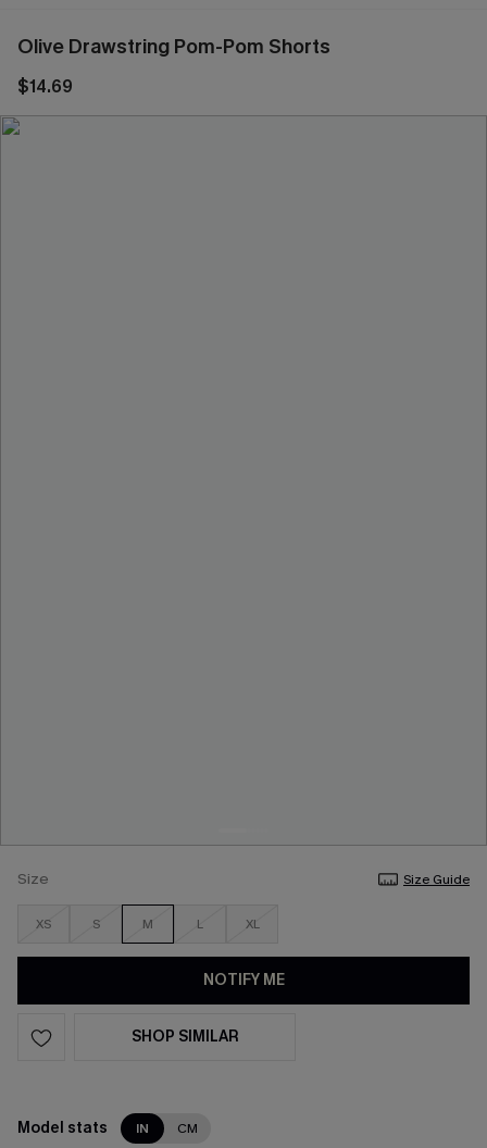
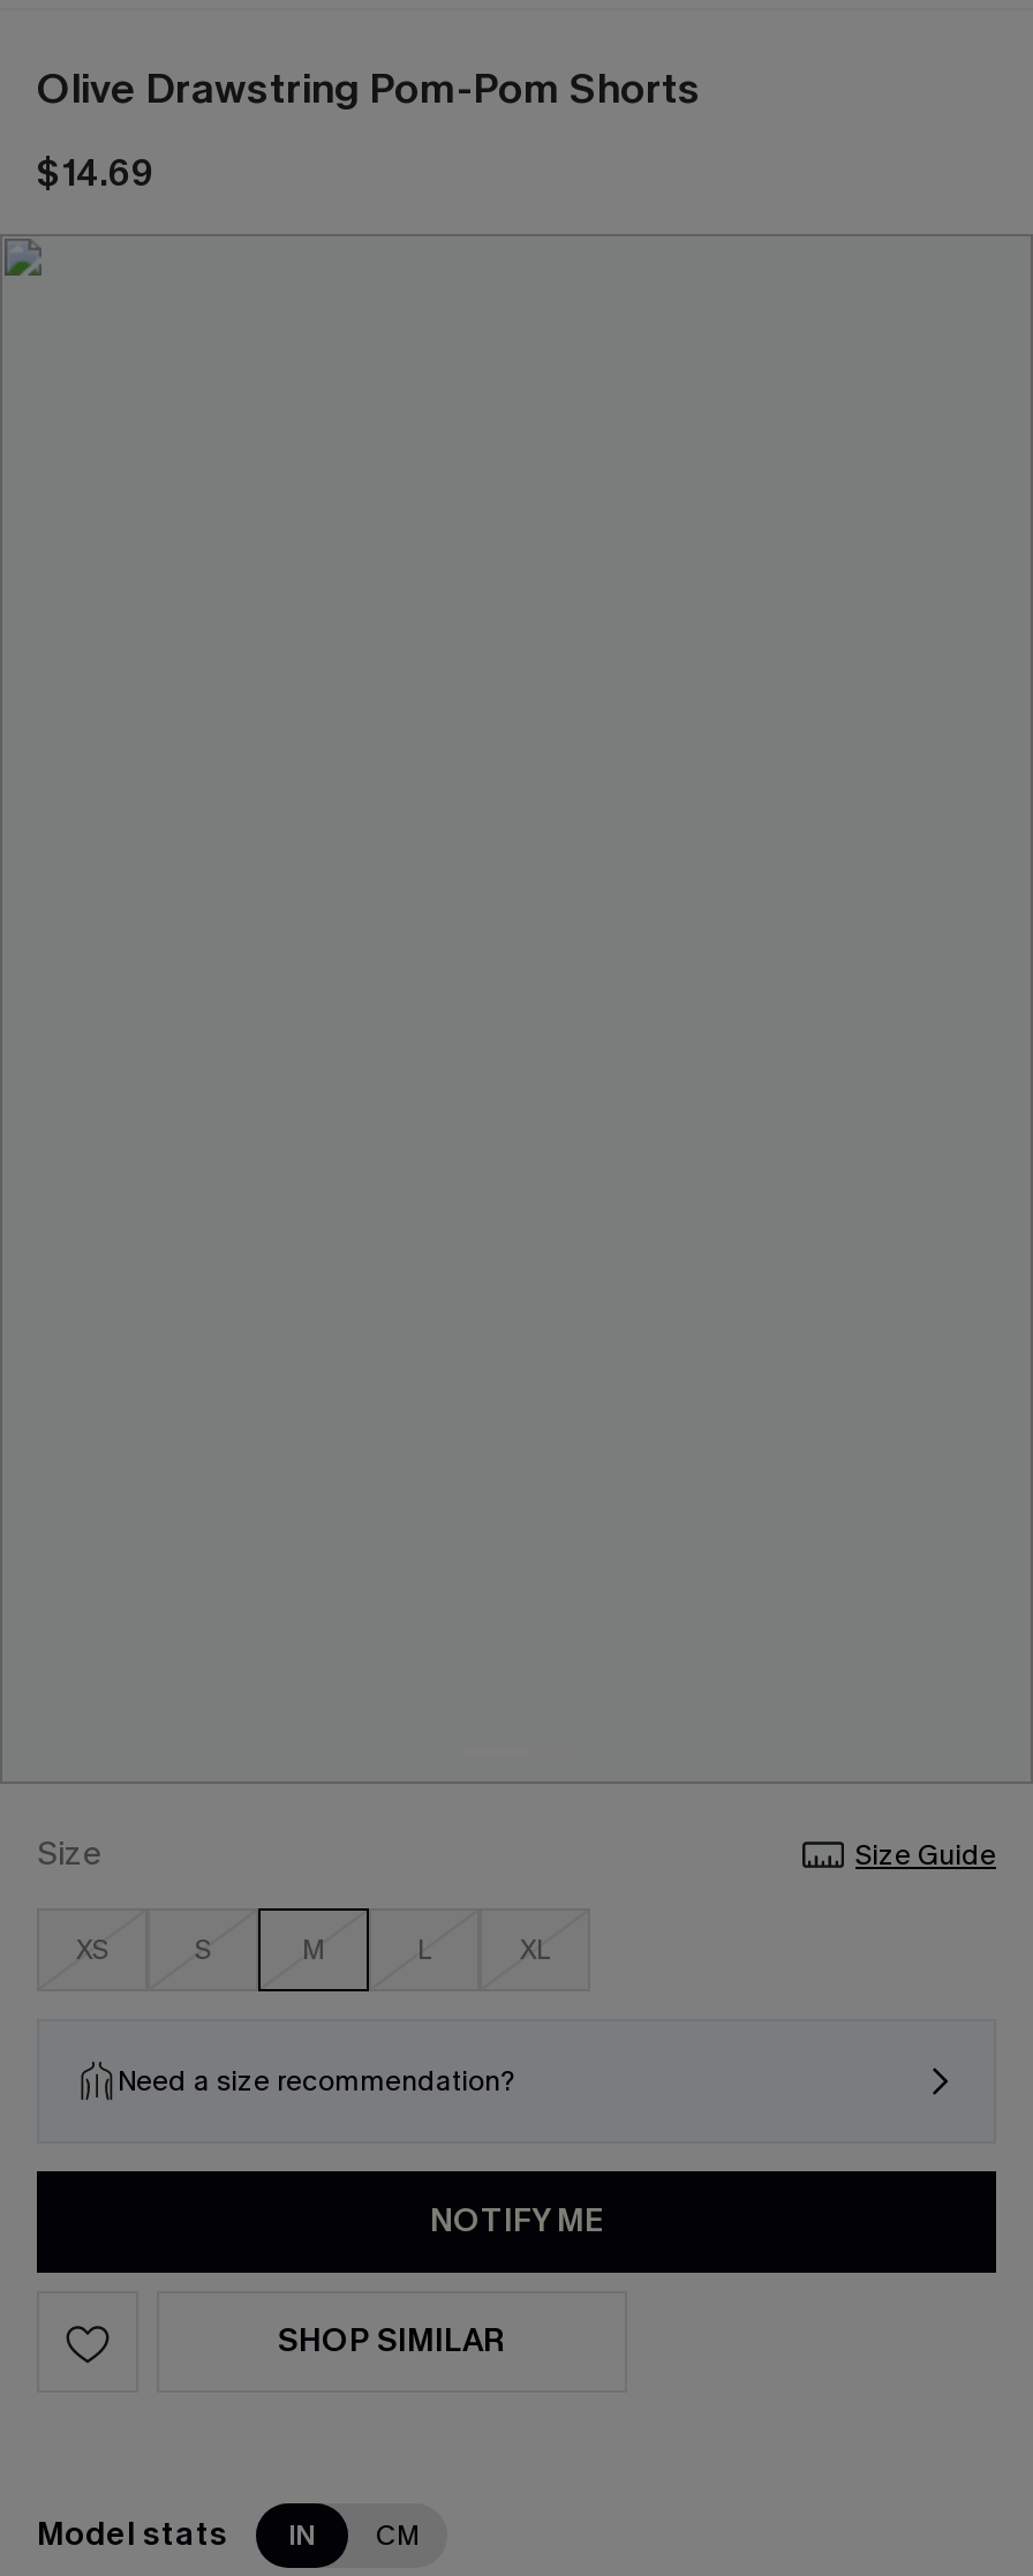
+ Need a size recommendation?
